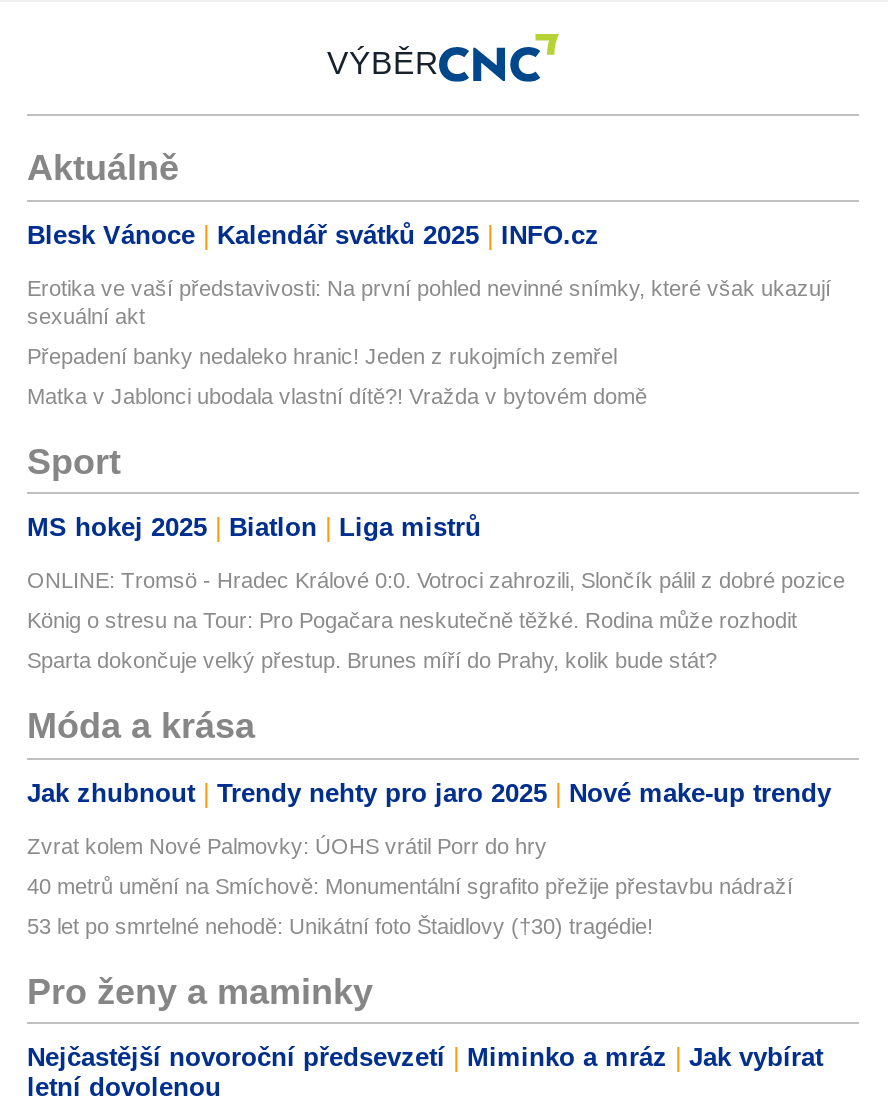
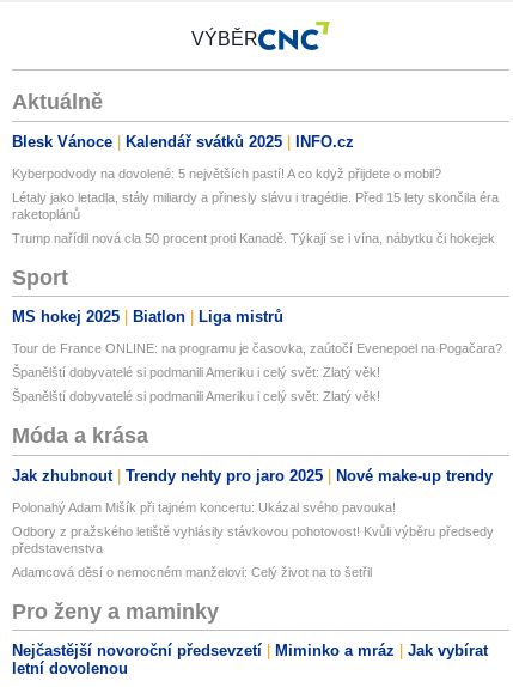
- Erotika ve vaší představivosti: Na první pohled nevinné snímky, které však ukazují
- sexuální akt
+ Kyberpodvody na dovolené: 5 největších pastí! A co když přijdete o mobil?

- Přepadení banky nedaleko hranic! Jeden z rukojmích zemřel
+ Létaly jako letadla, stály miliardy a přinesly slávu i tragédie. Před 15 lety skončila éra
+ raketoplánů

- Matka v Jablonci ubodala vlastní dítě?! Vražda v bytovém domě
+ Trump nařídil nová cla 50 procent proti Kanadě. Týkají se i vína, nábytku či hokejek

- ONLINE: Tromsö - Hradec Králové 0:0. Votroci zahrozili, Slončík pálil z dobré pozice
+ Tour de France ONLINE: na programu je časovka, zaútočí Evenepoel na Pogačara?

- König o stresu na Tour: Pro Pogačara neskutečně těžké. Rodina může rozhodit
+ Španělští dobyvatelé si podmanili Ameriku i celý svět: Zlatý věk!

- Sparta dokončuje velký přestup. Brunes míří do Prahy, kolik bude stát?
+ Španělští dobyvatelé si podmanili Ameriku i celý svět: Zlatý věk!

- Zvrat kolem Nové Palmovky: ÚOHS vrátil Porr do hry
+ Polonahý Adam Mišík při tajném koncertu: Ukázal svého pavouka!

- 40 metrů umění na Smíchově: Monumentální sgrafito přežije přestavbu nádraží
+ Odbory z pražského letiště vyhlásily stávkovou pohotovost! Kvůli výběru předsedy
+ představenstva

- 53 let po smrtelné nehodě: Unikátní foto Štaidlovy (†30) tragédie!
+ Adamcová děsí o nemocném manželovi: Celý život na to šetřil
